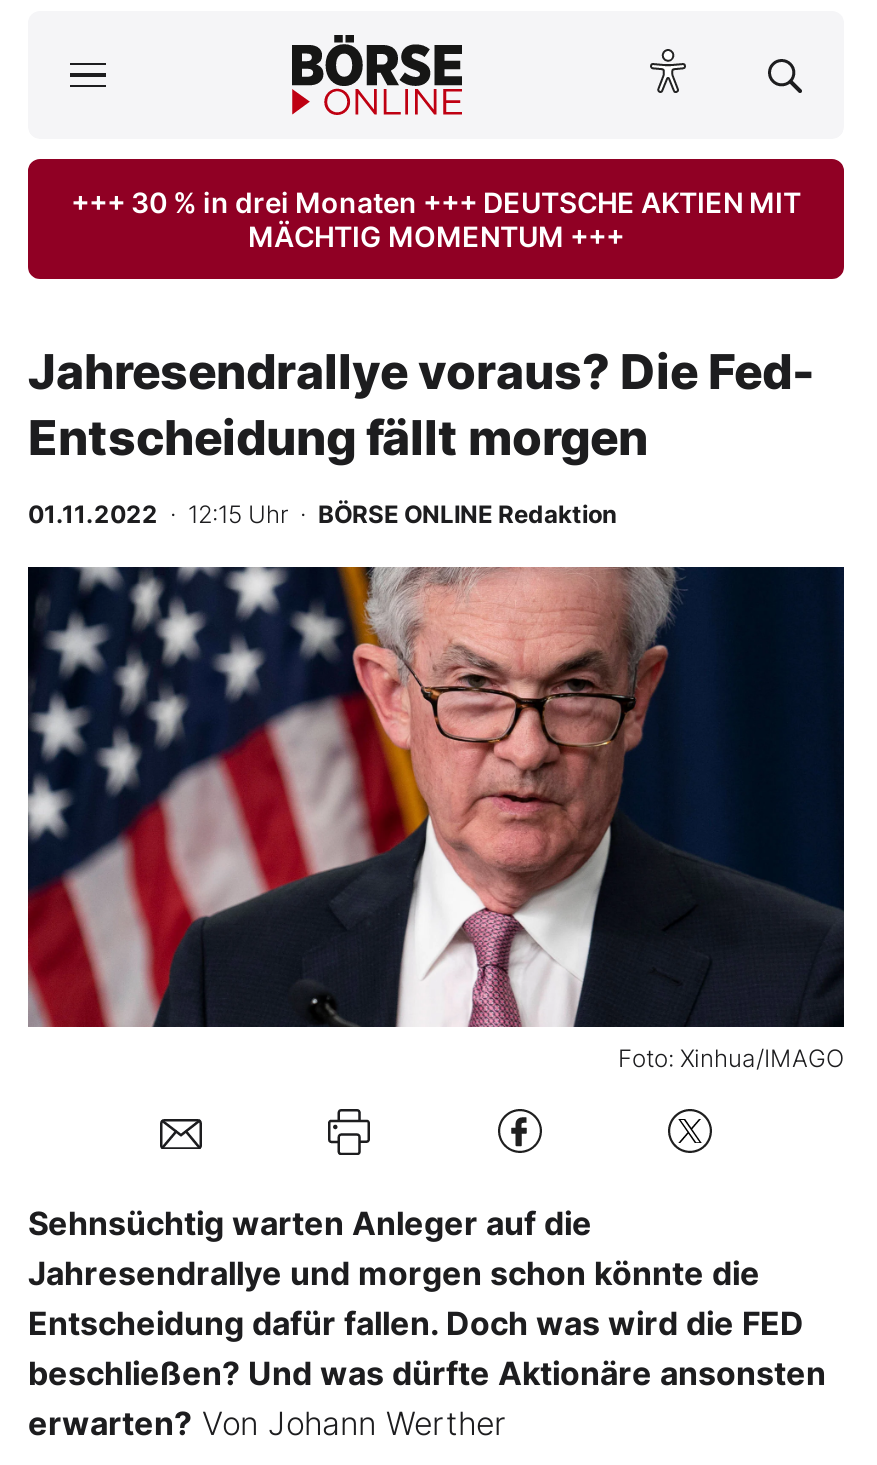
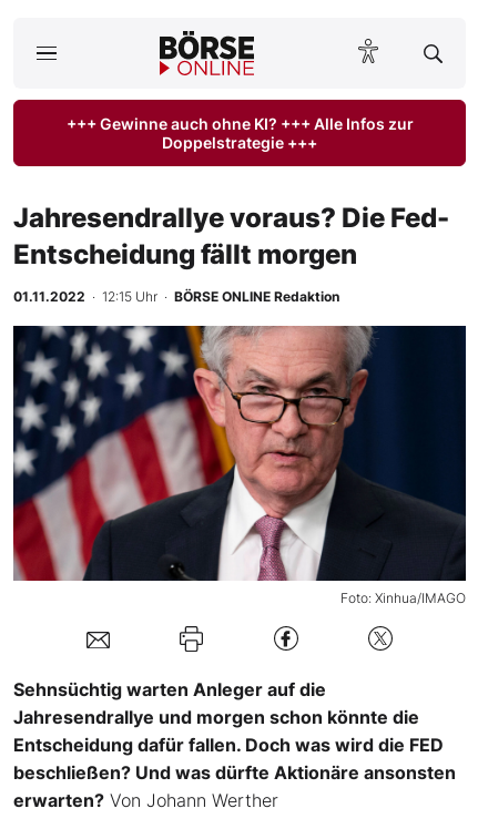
- +++ 30 % in drei Monaten +++ DEUTSCHE AKTIEN MIT
- MÄCHTIG MOMENTUM +++
+ +++ Gewinne auch ohne KI? +++ Alle Infos zur
+ Doppelstrategie +++
